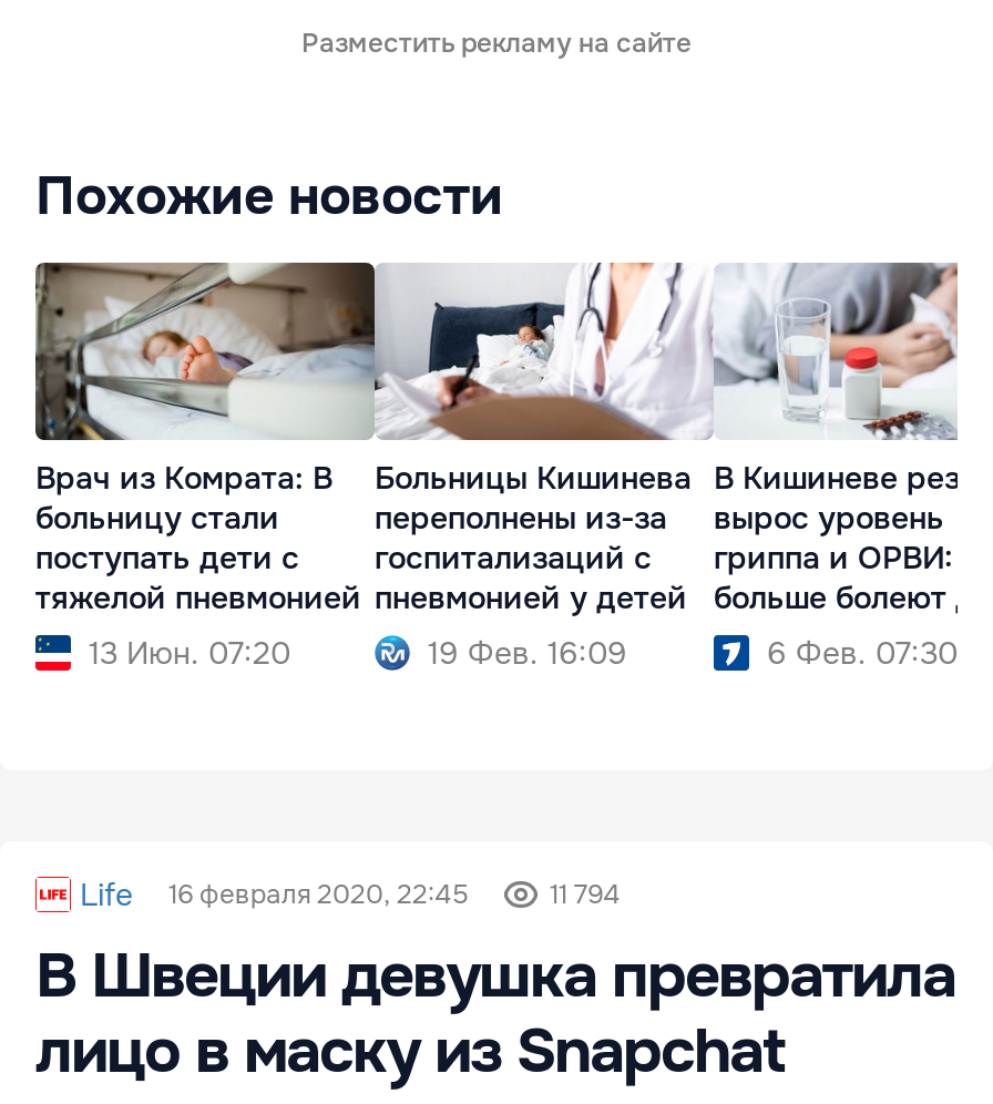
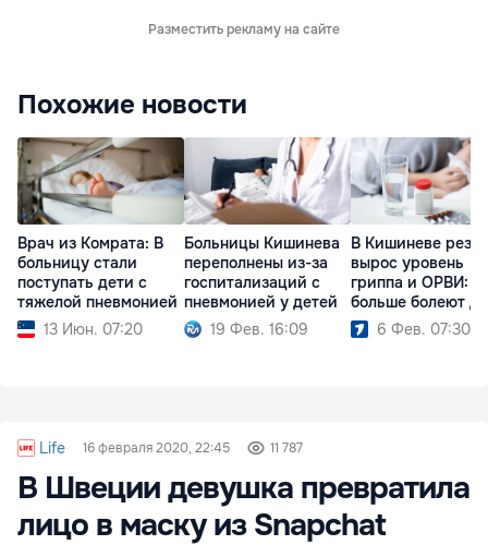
- 11 794
+ 11 787
